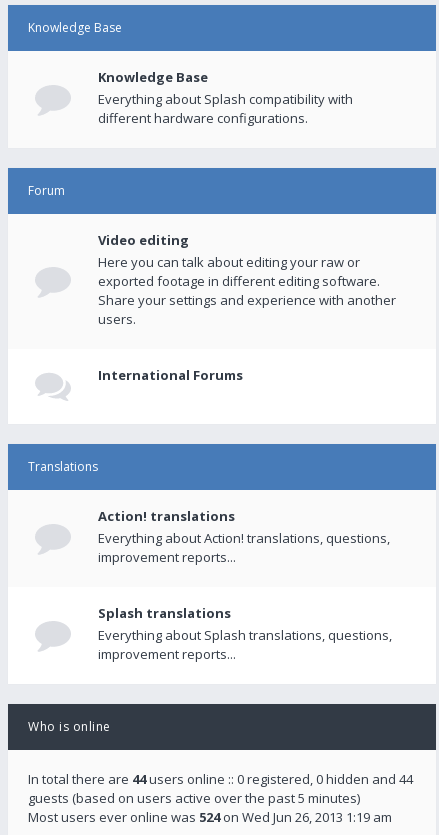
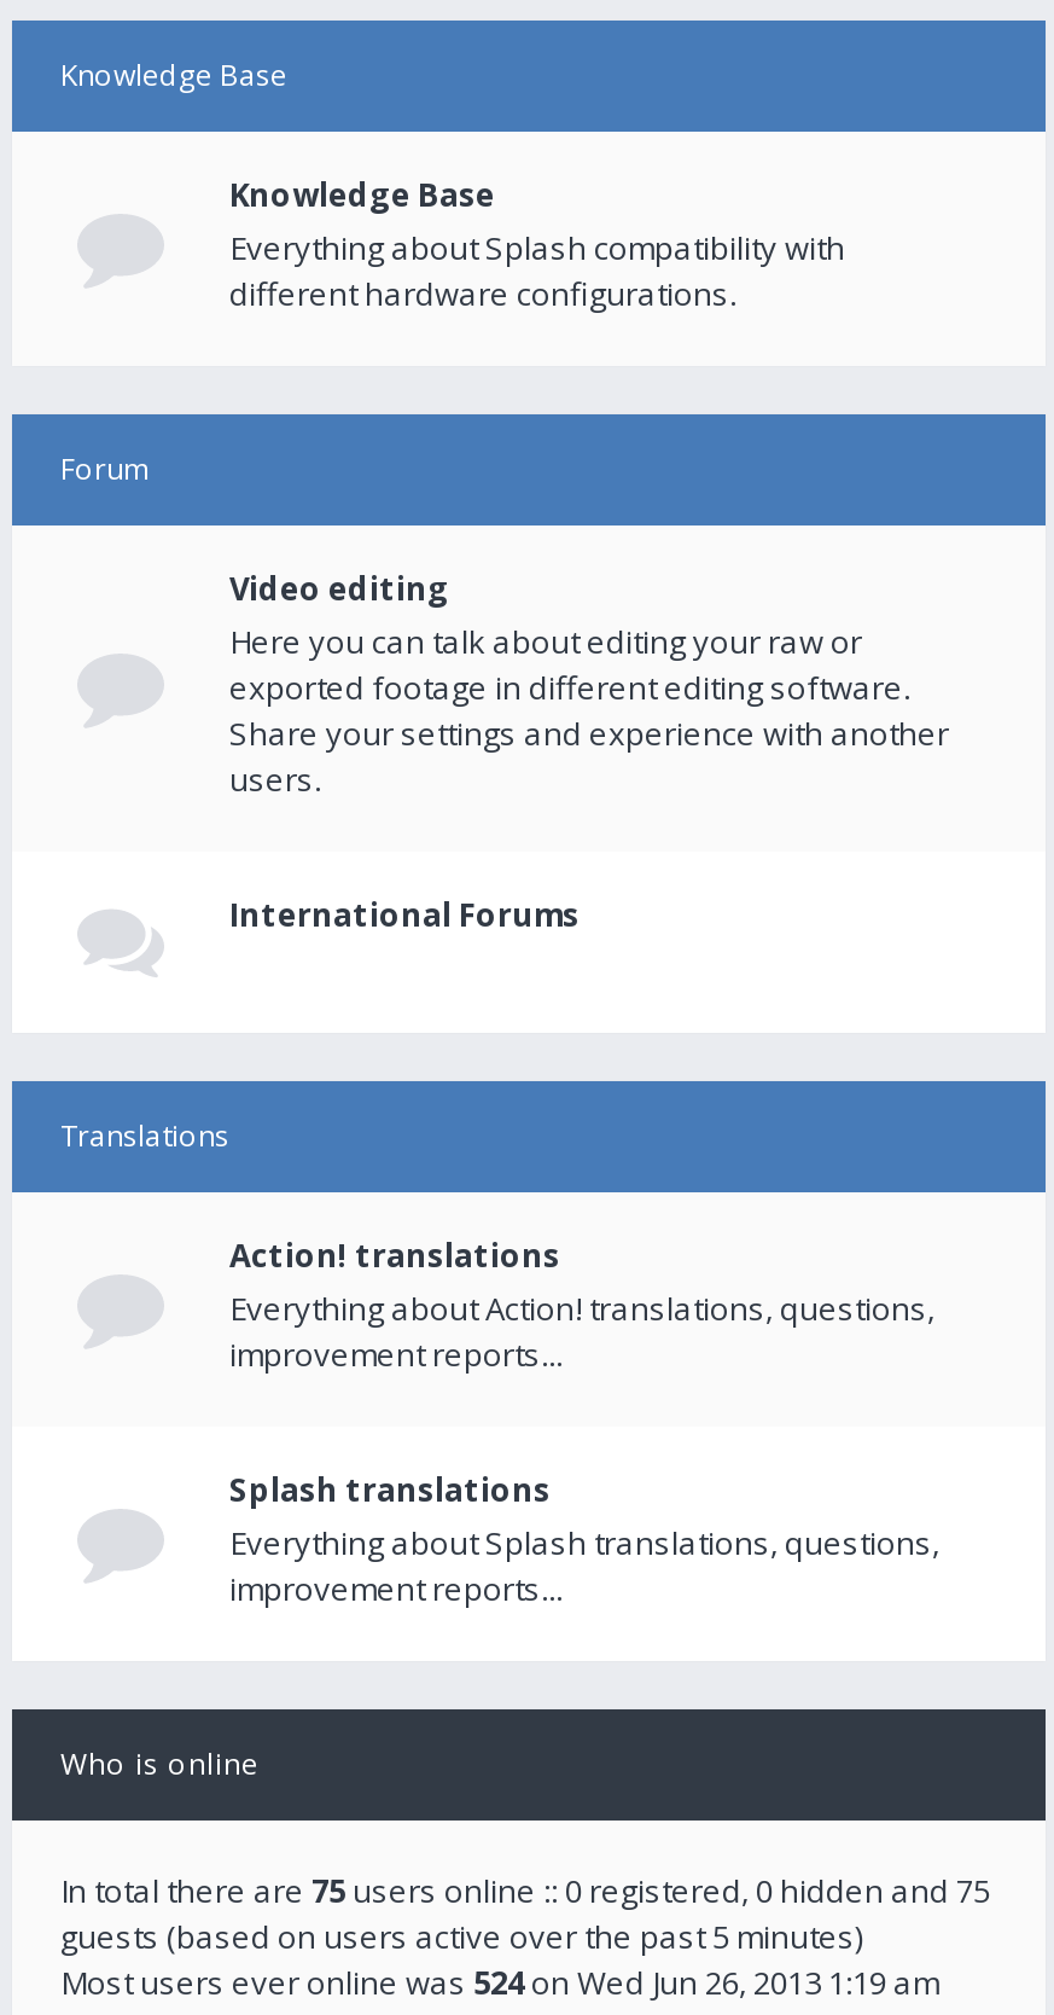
- In total there are 44 users online :: 0 registered, 0 hidden and 44
+ In total there are 75 users online :: 0 registered, 0 hidden and 75
